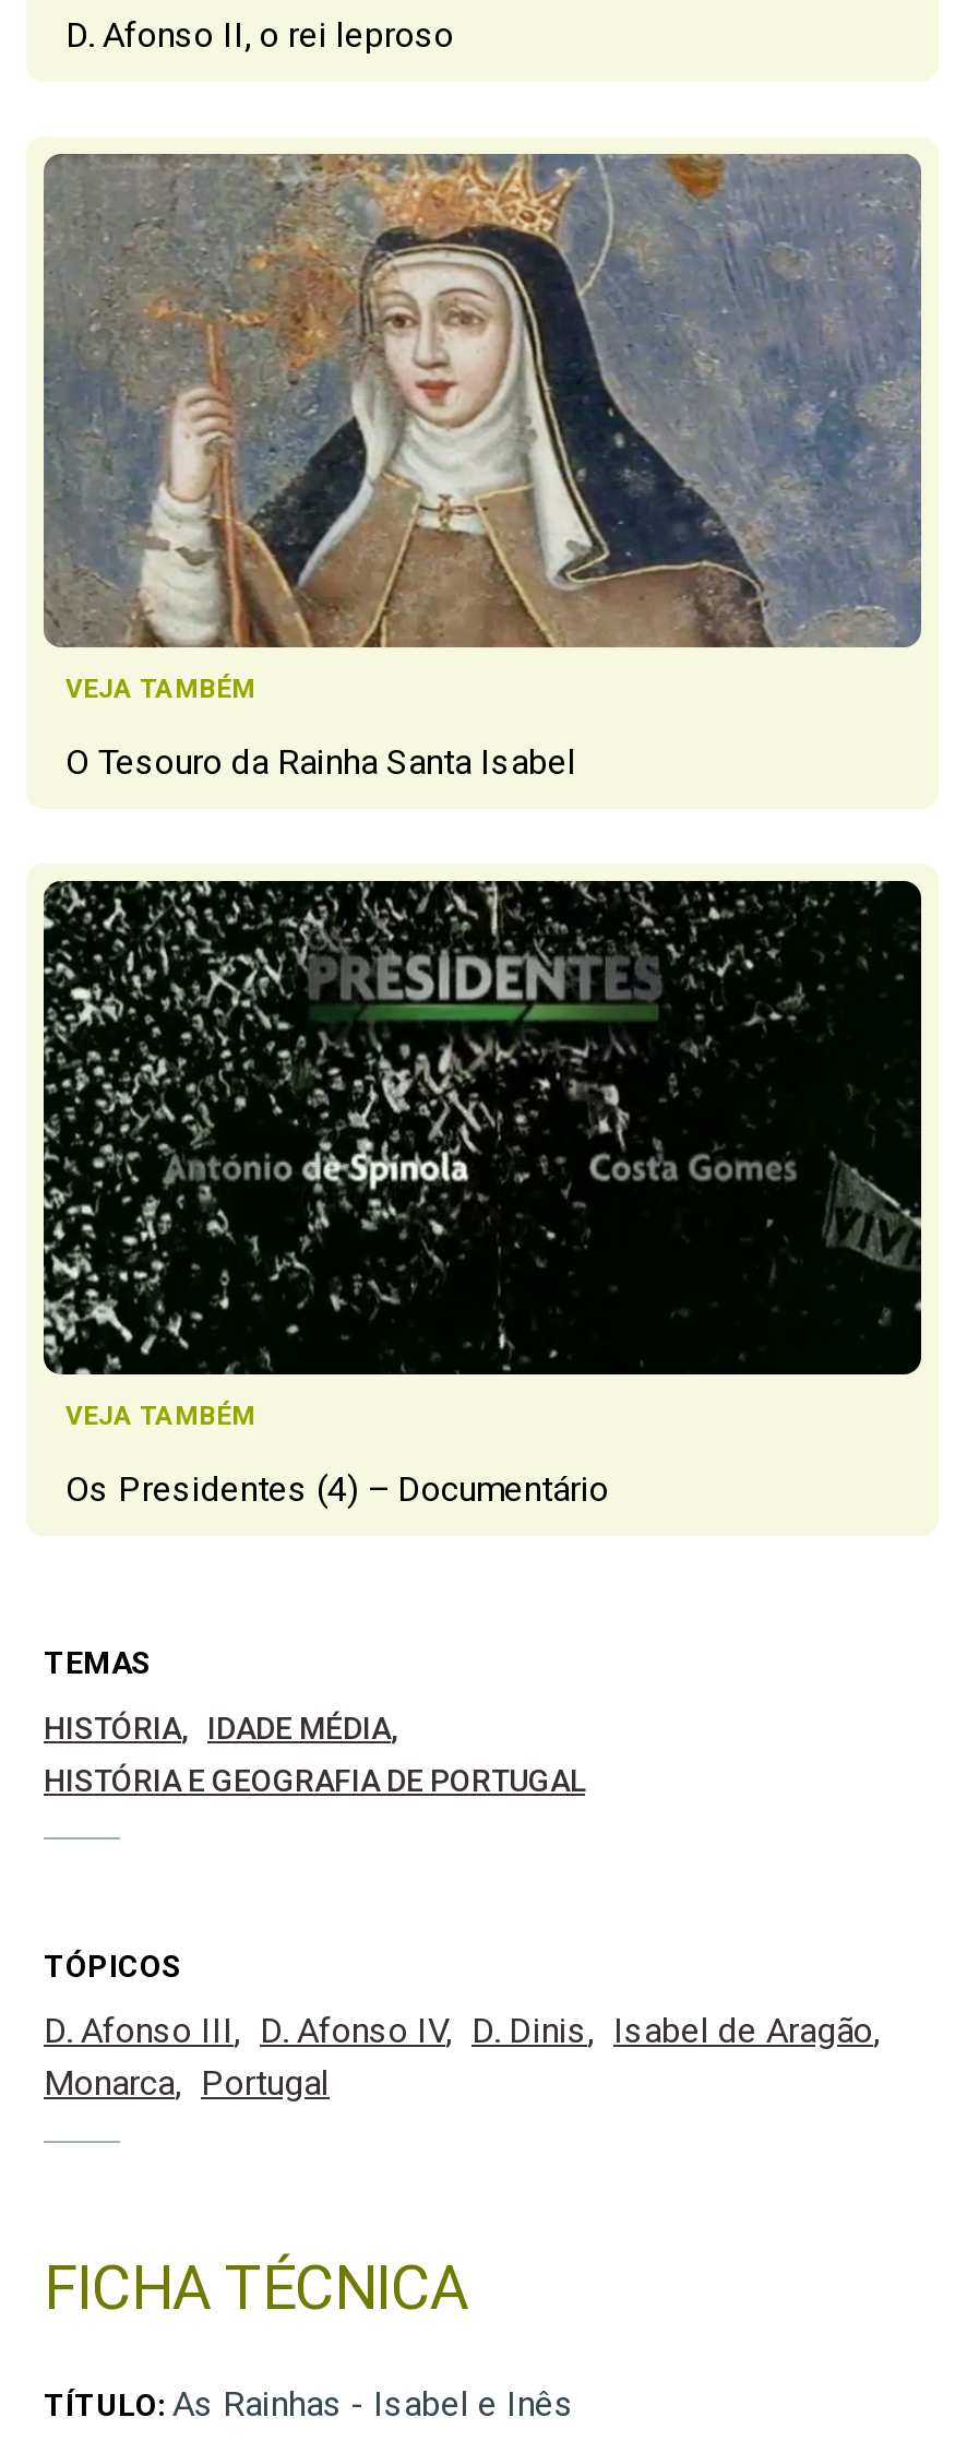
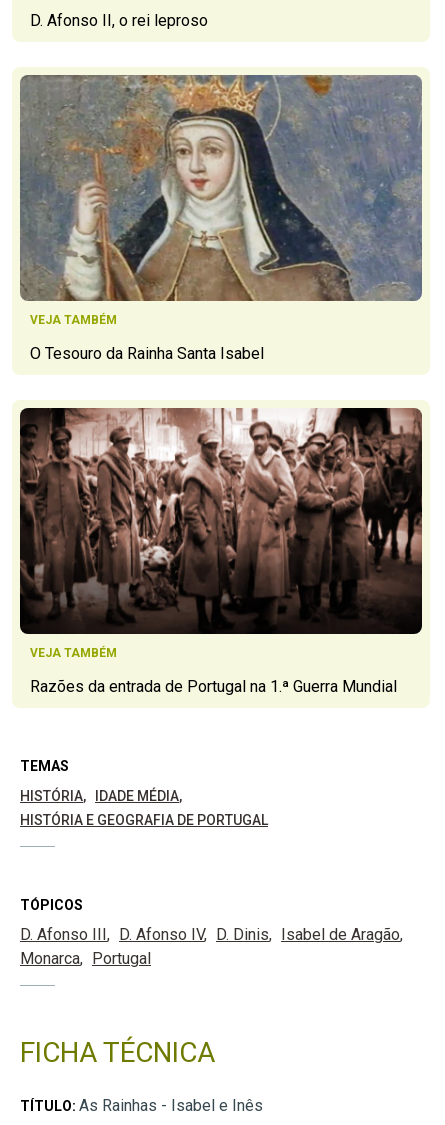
- [image]
+ [image]

- Os Presidentes (4) – Documentário
+ Razões da entrada de Portugal na 1.ª Guerra Mundial
